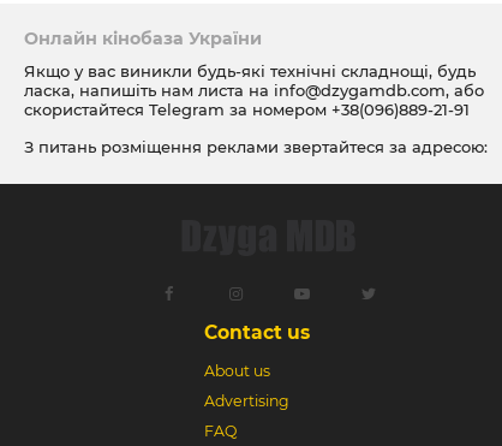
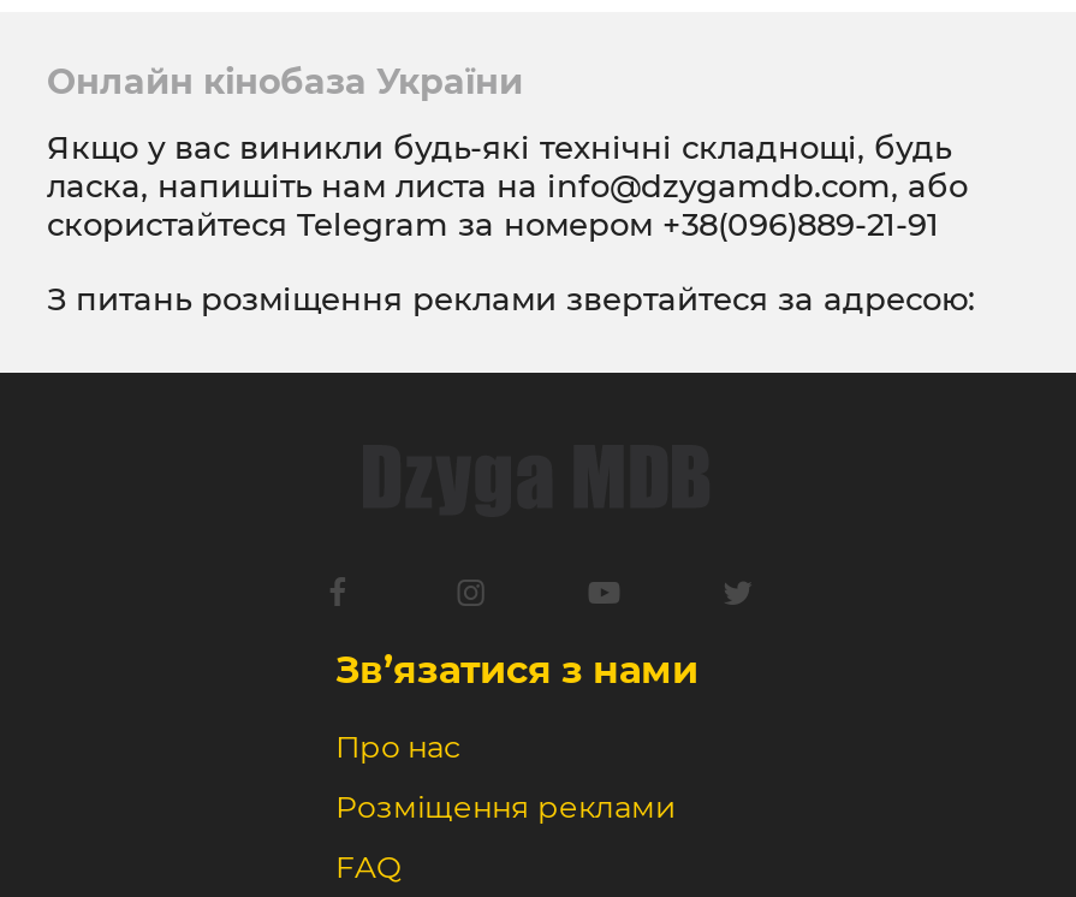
- Contact us
+ Зв’язатися з нами

- About us
+ Про нас

- Advertising
+ Розміщення реклами
